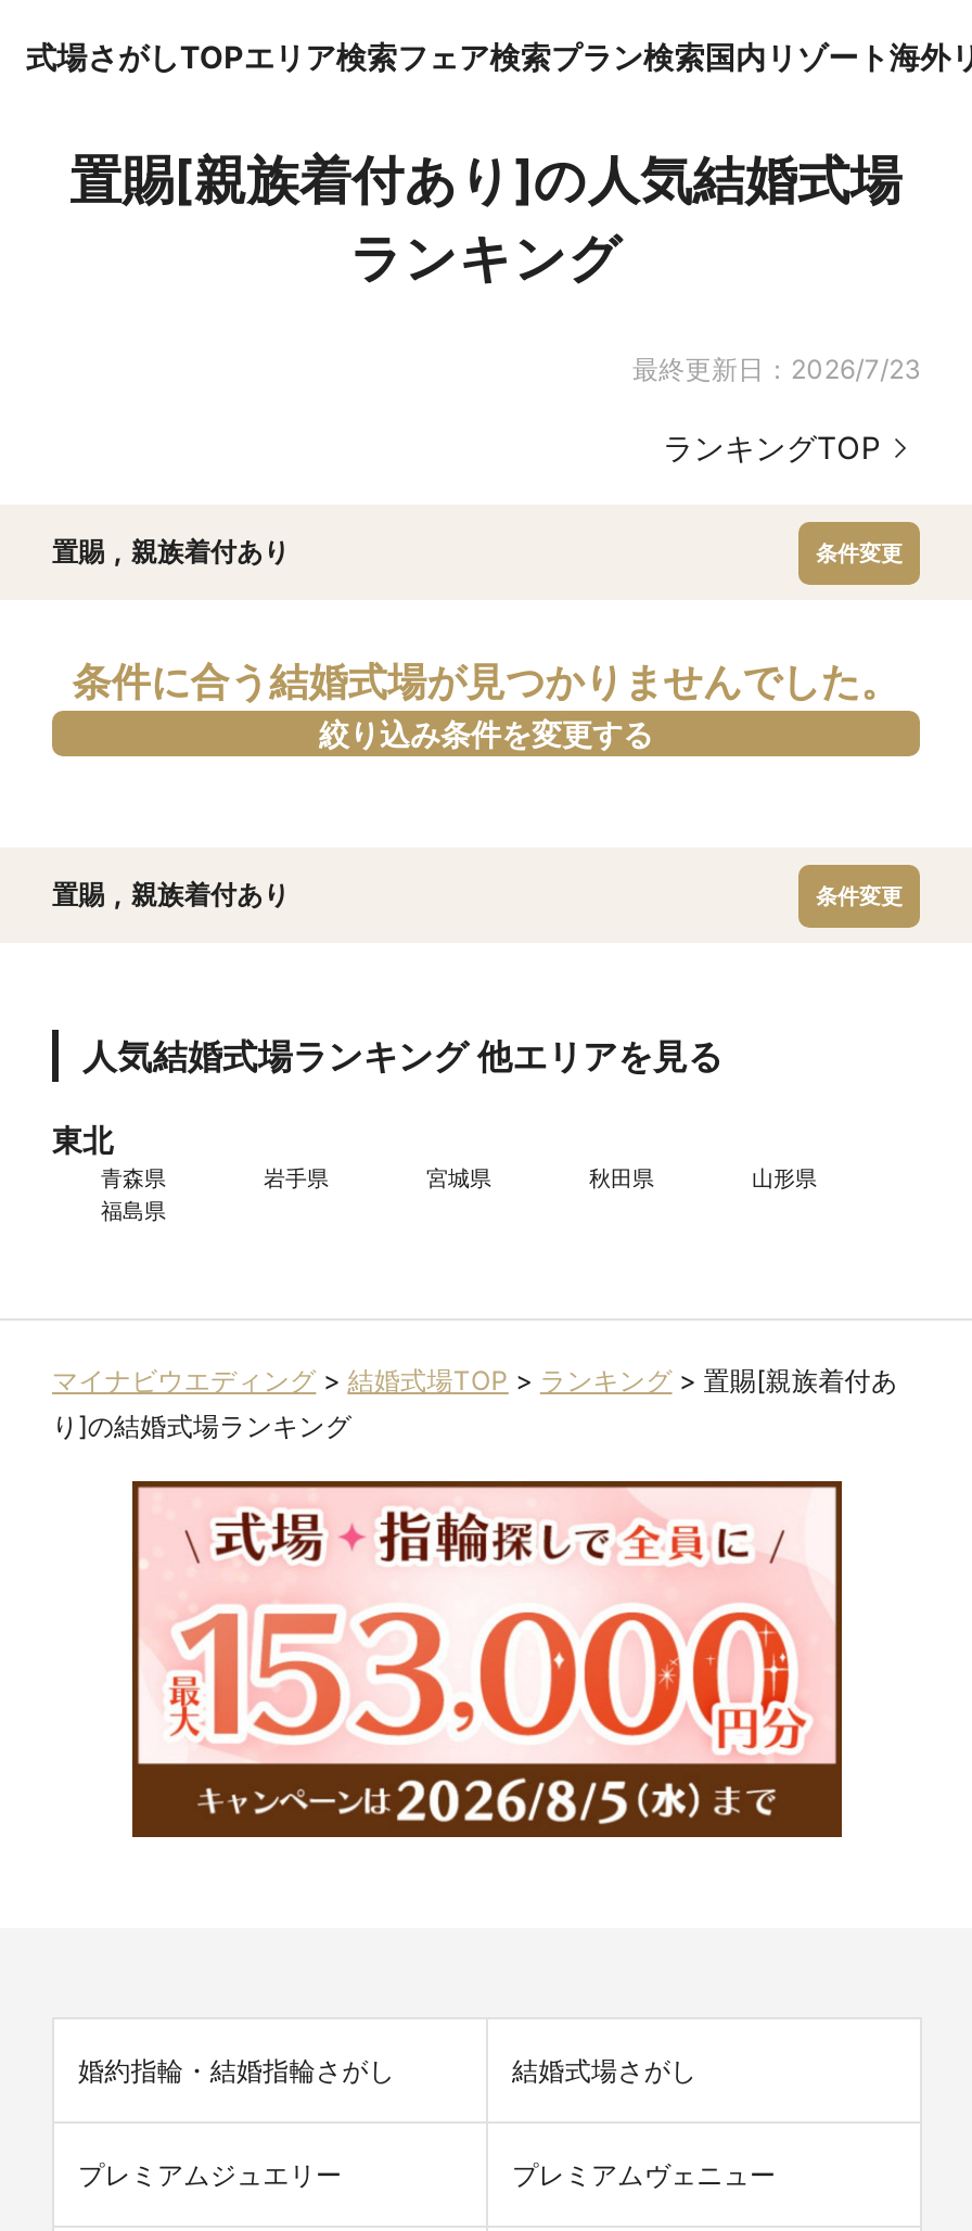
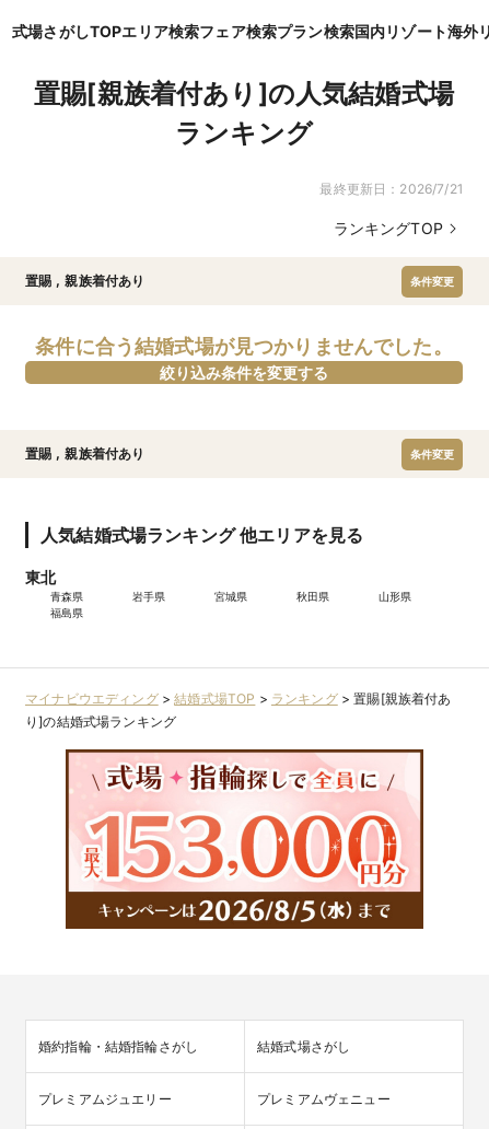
- 最終更新日：2026/7/23
+ 最終更新日：2026/7/21
